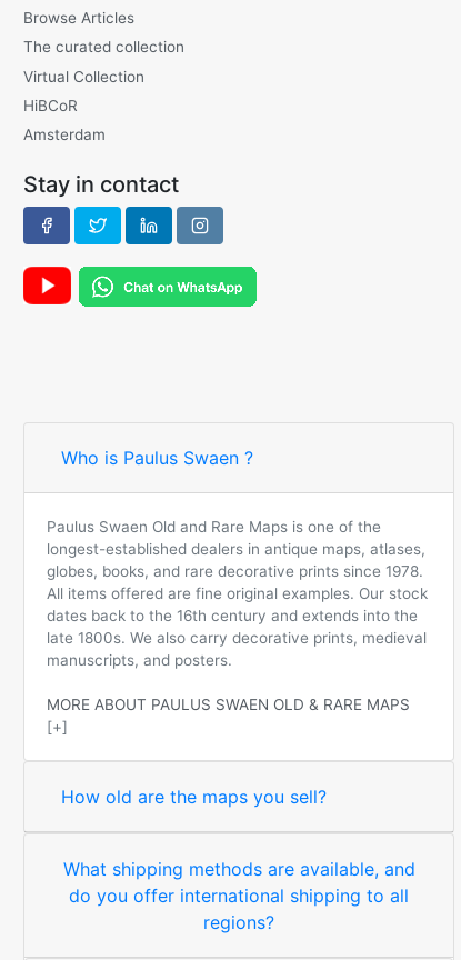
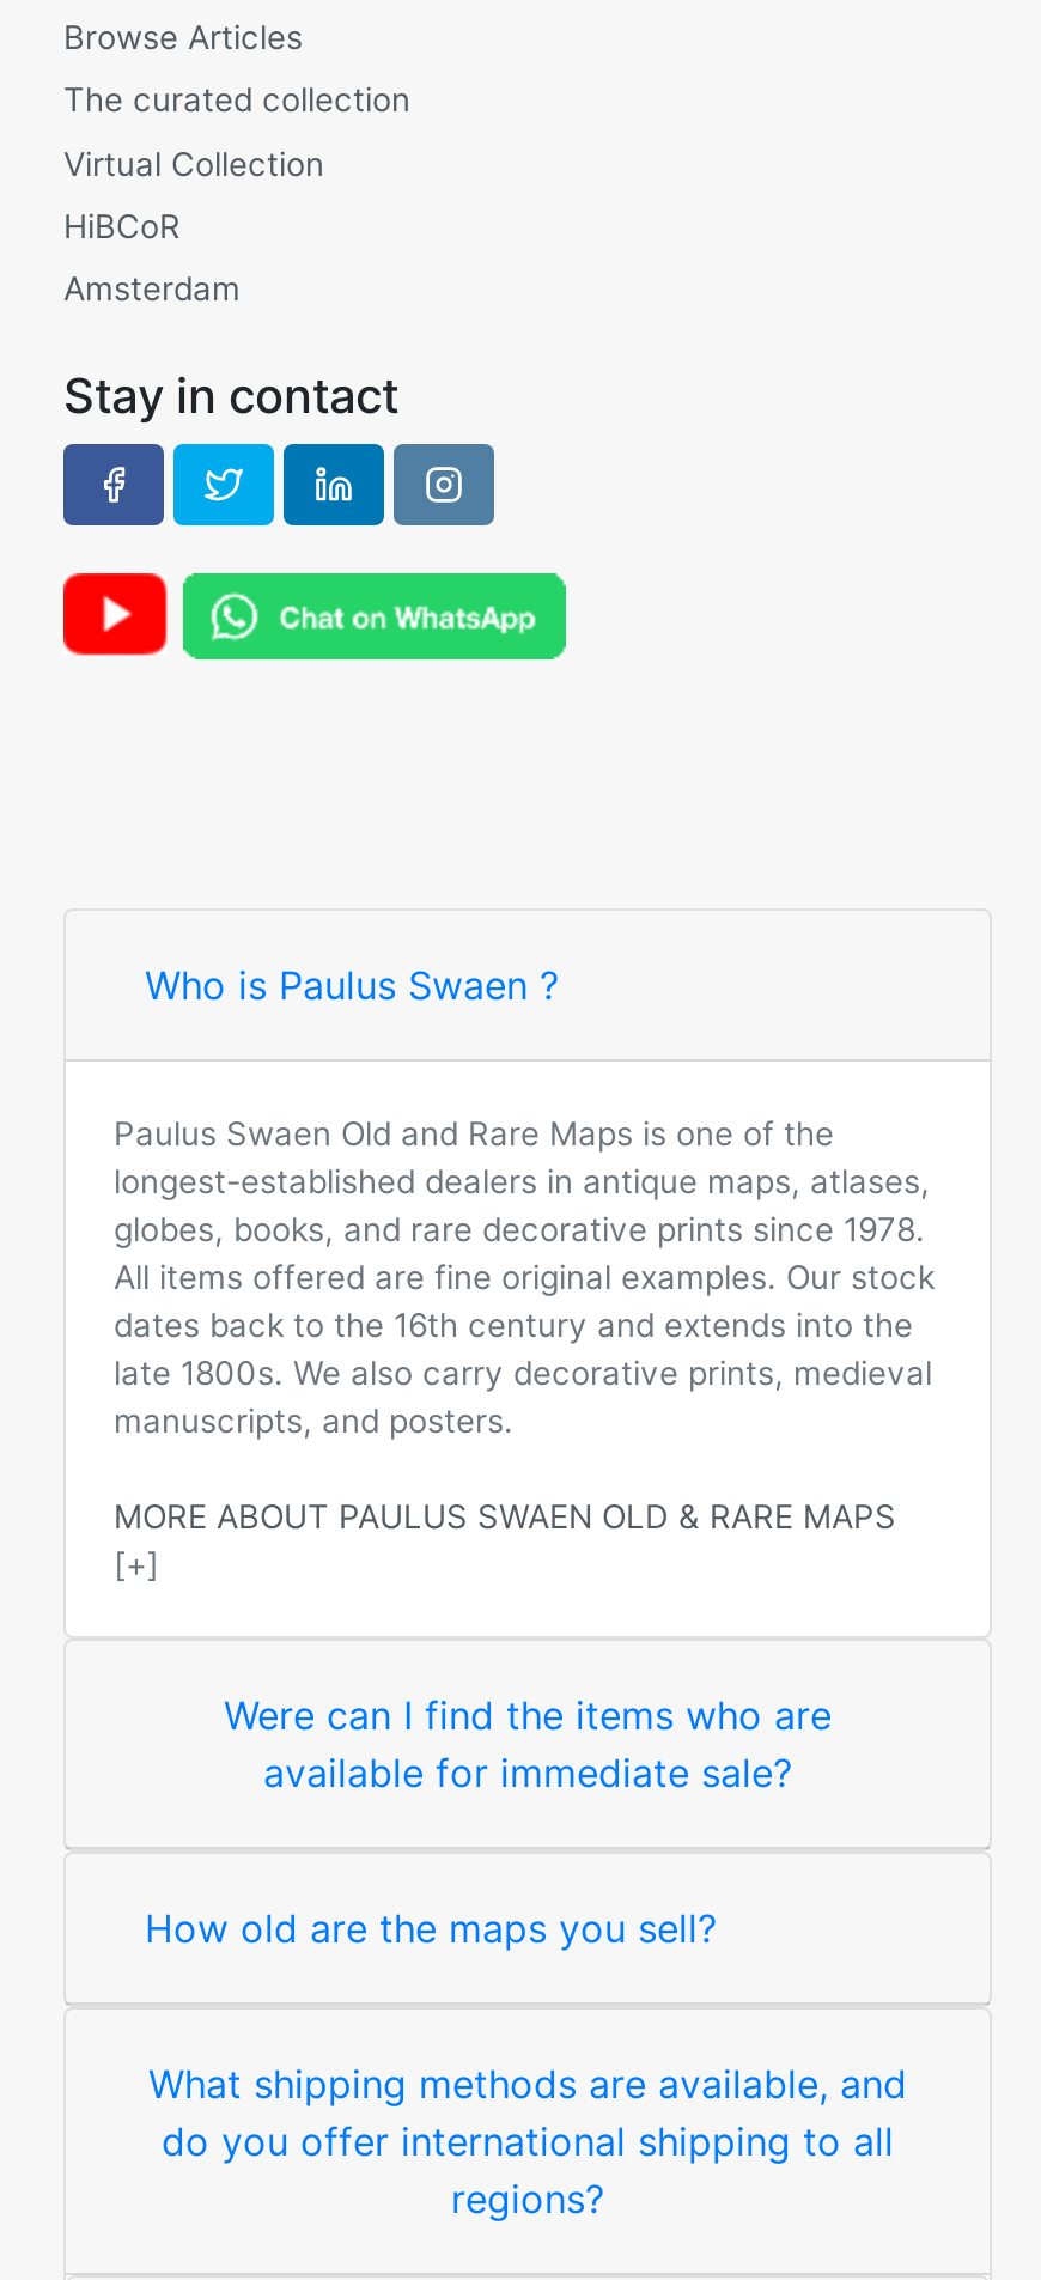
+ Were can I find the items who are
+ available for immediate sale?
